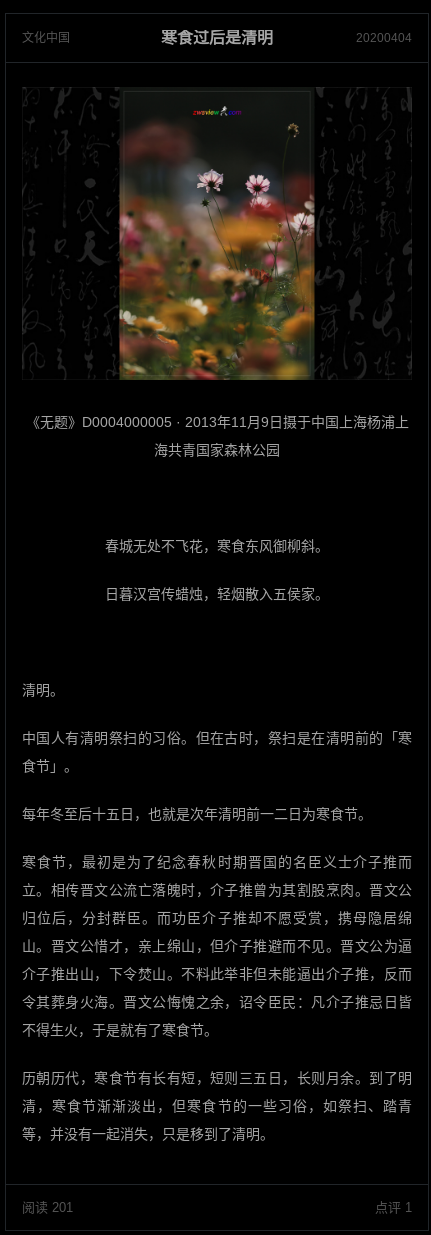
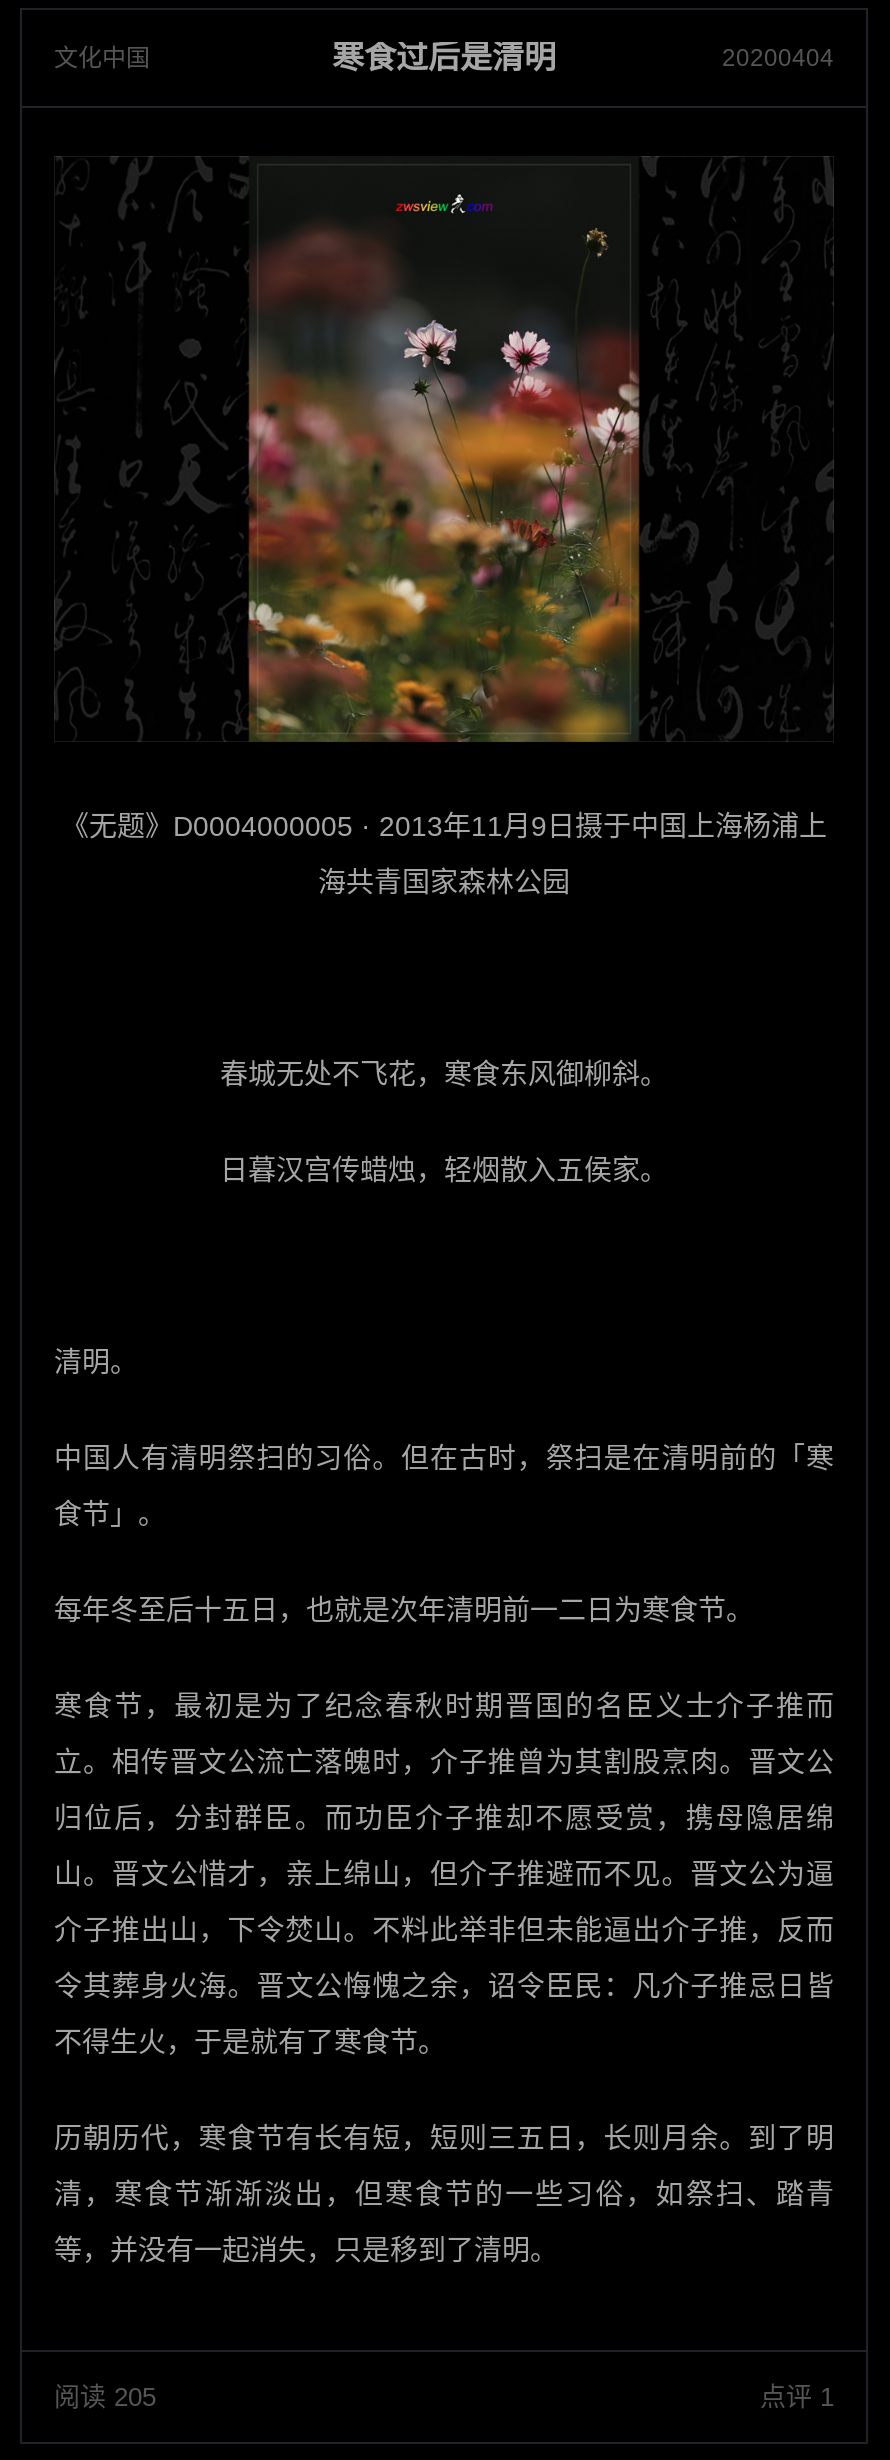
- 阅读 201
+ 阅读 205
